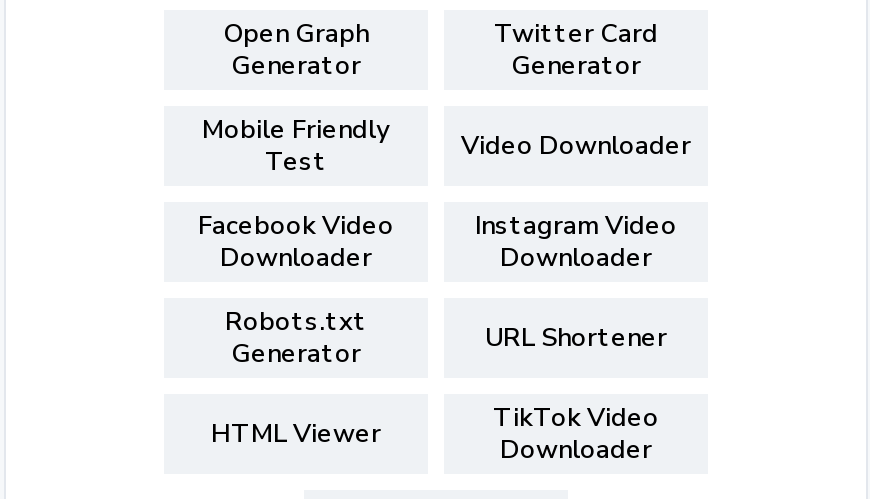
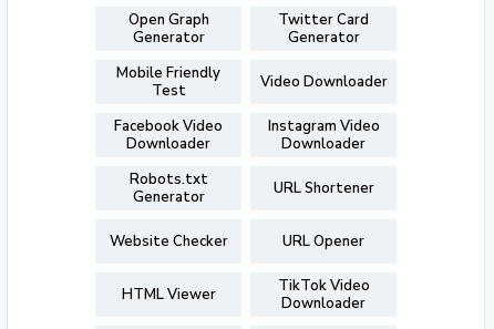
+ Website Checker
+ URL Opener
